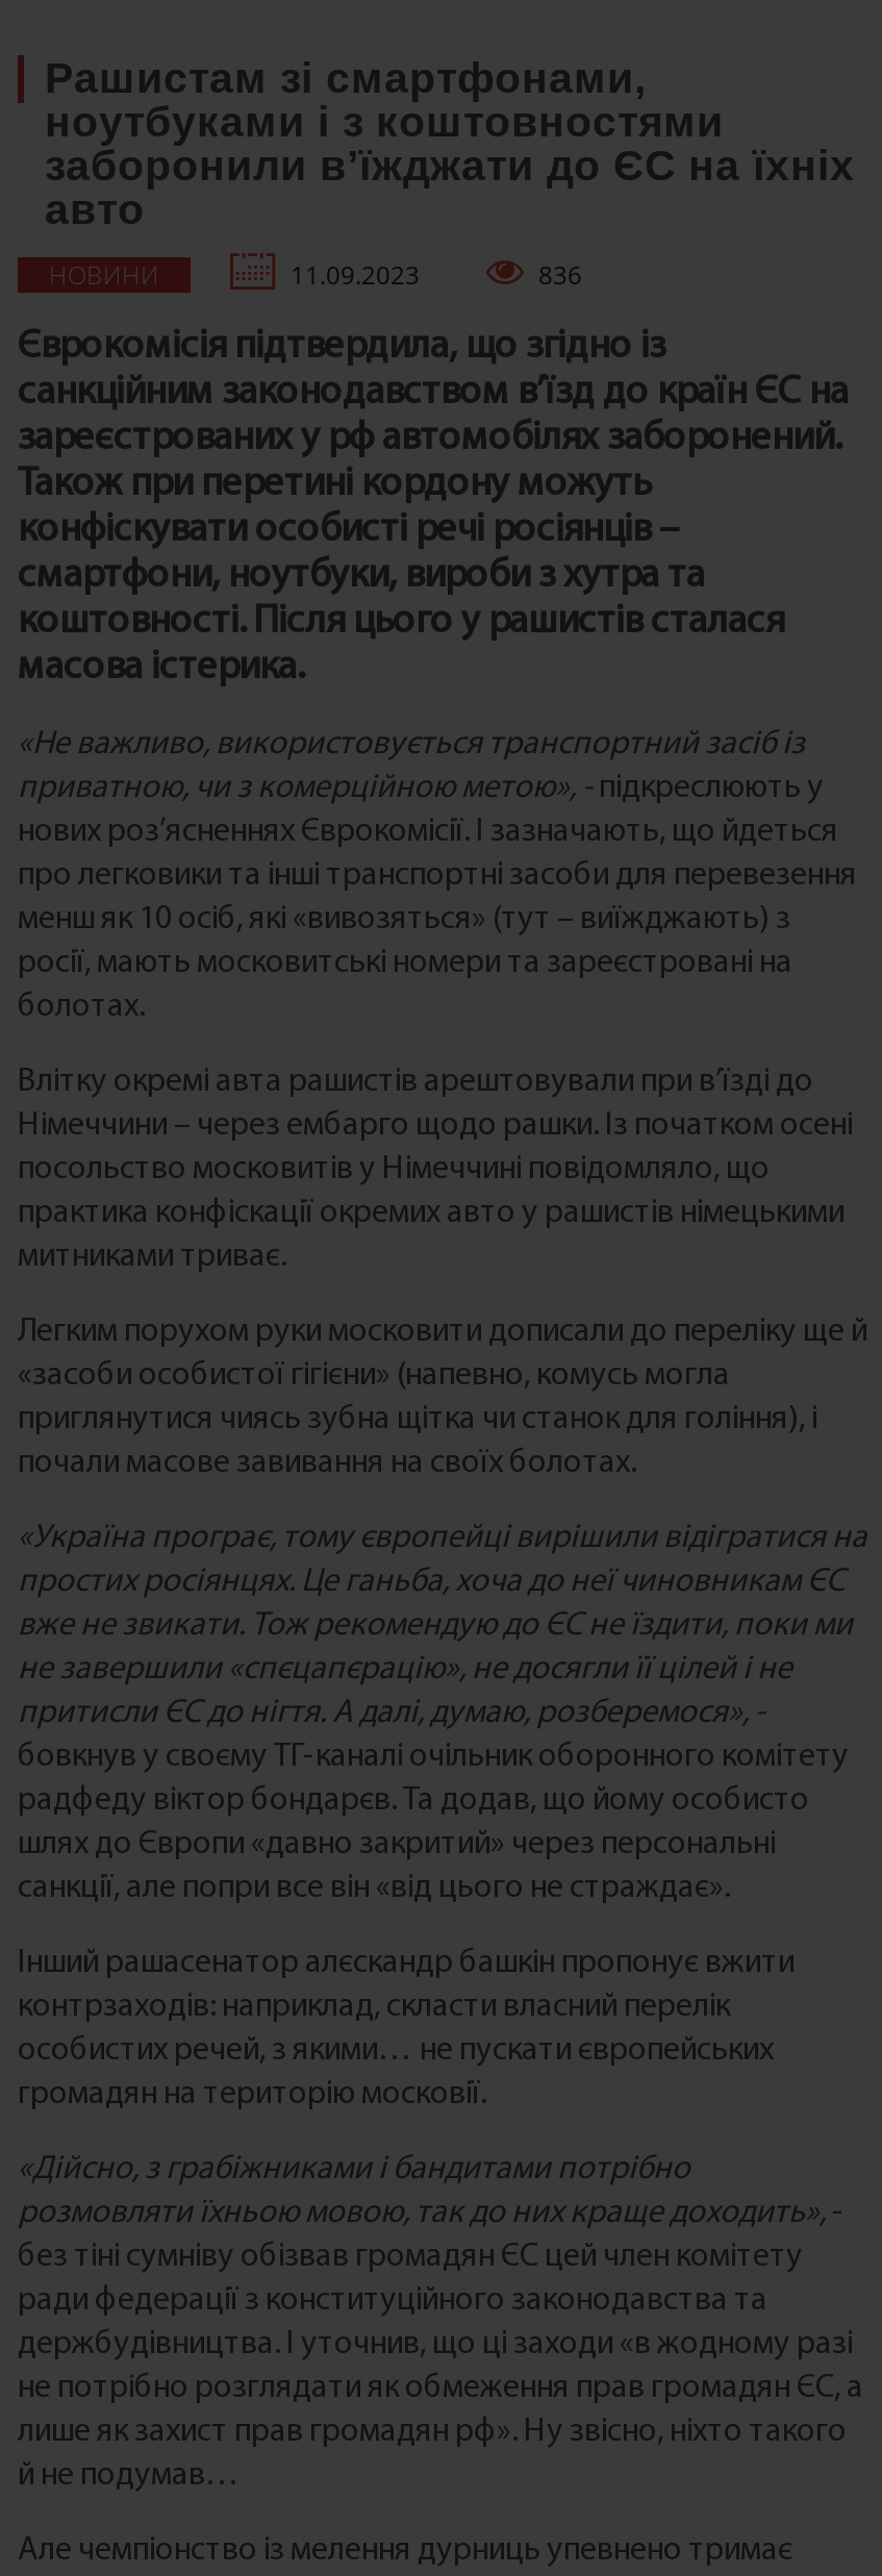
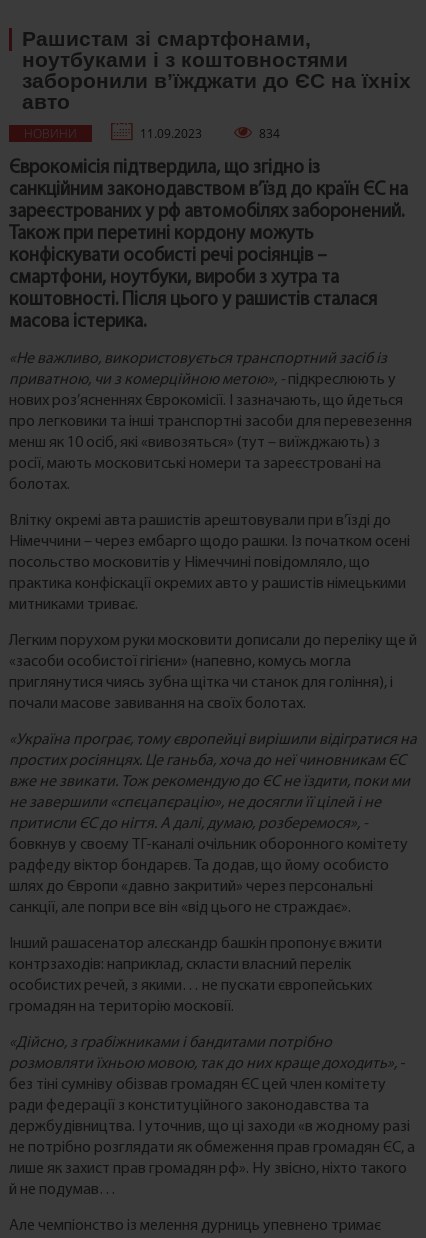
- 836
+ 834
